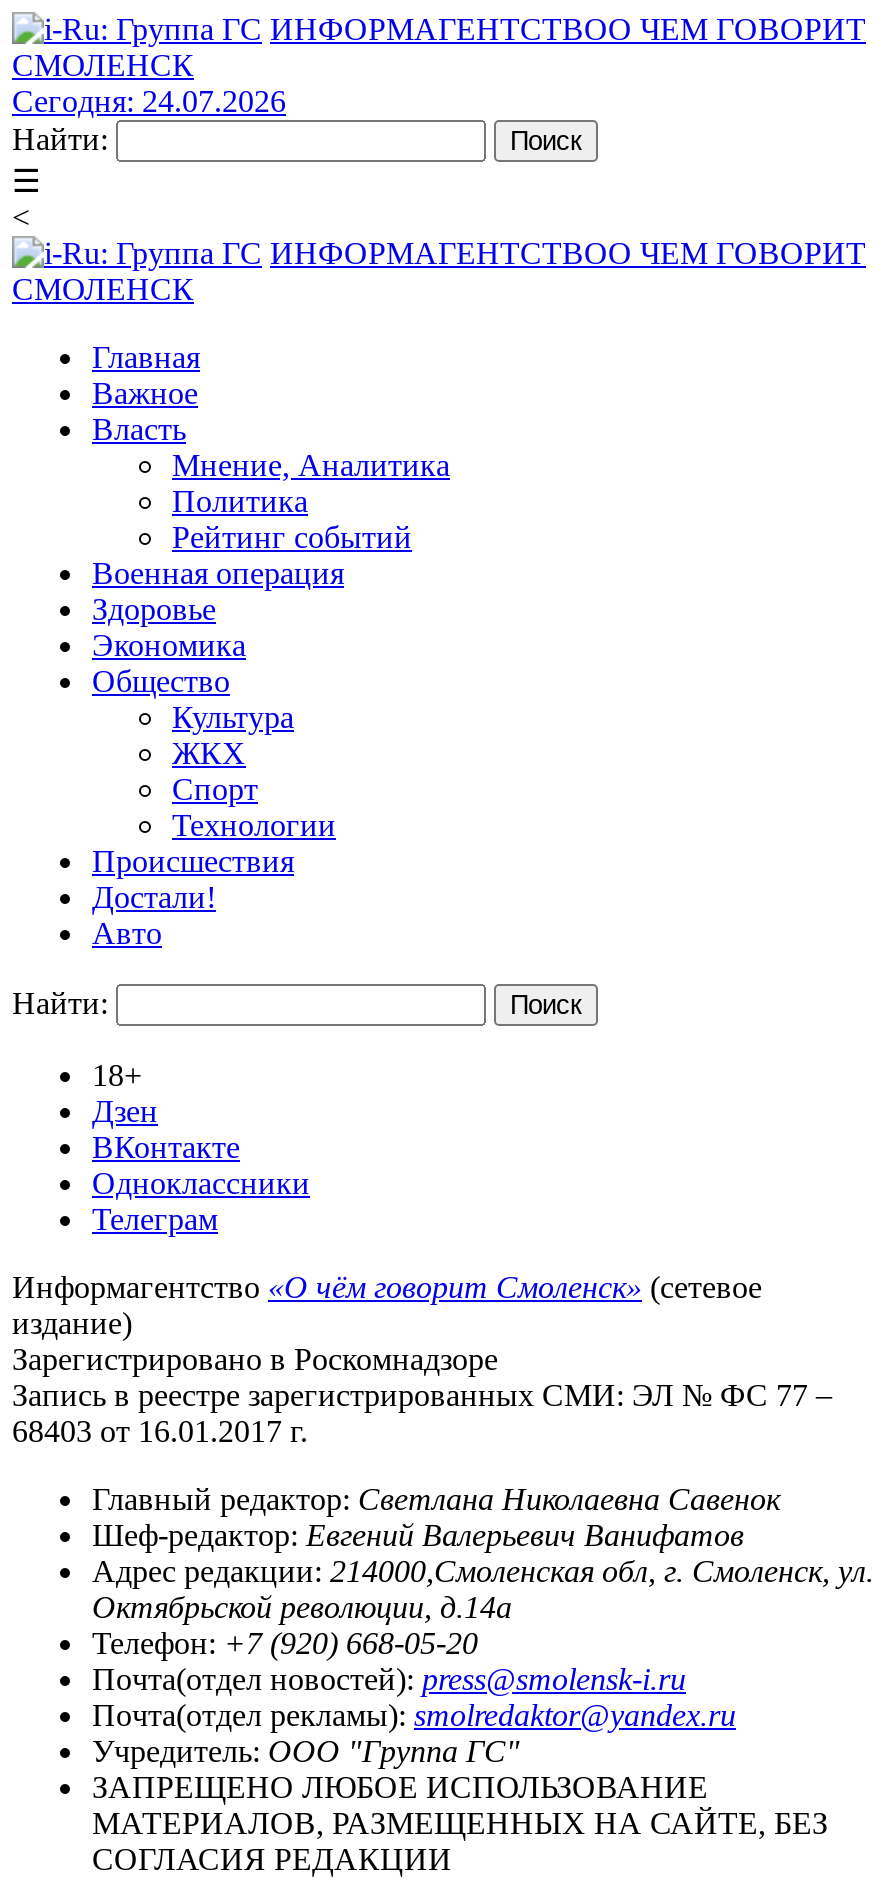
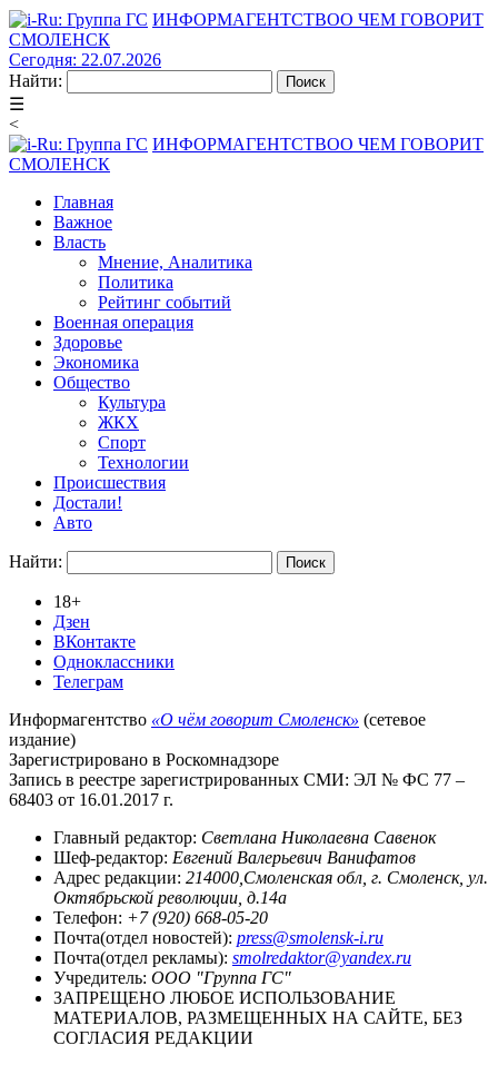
- Сегодня: 24.07.2026
+ Сегодня: 22.07.2026
